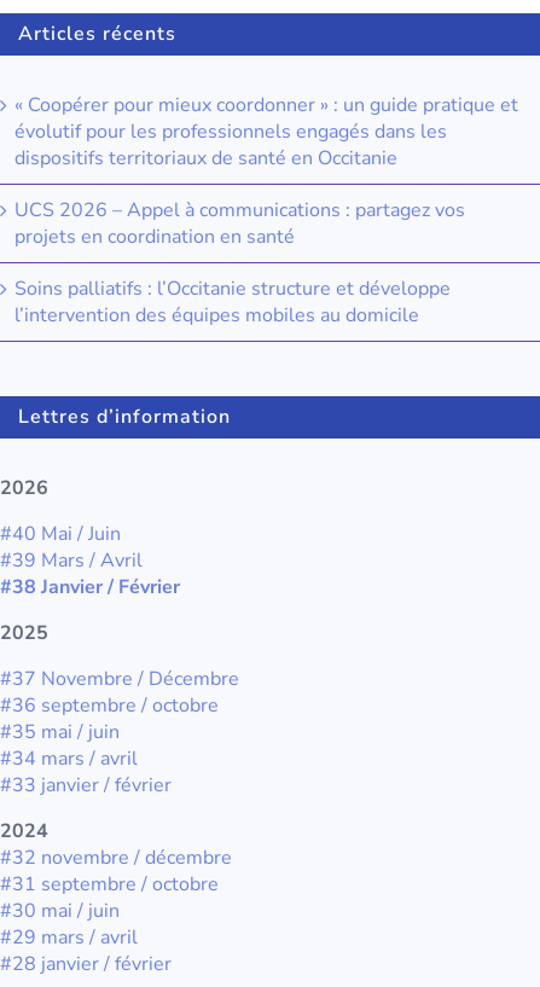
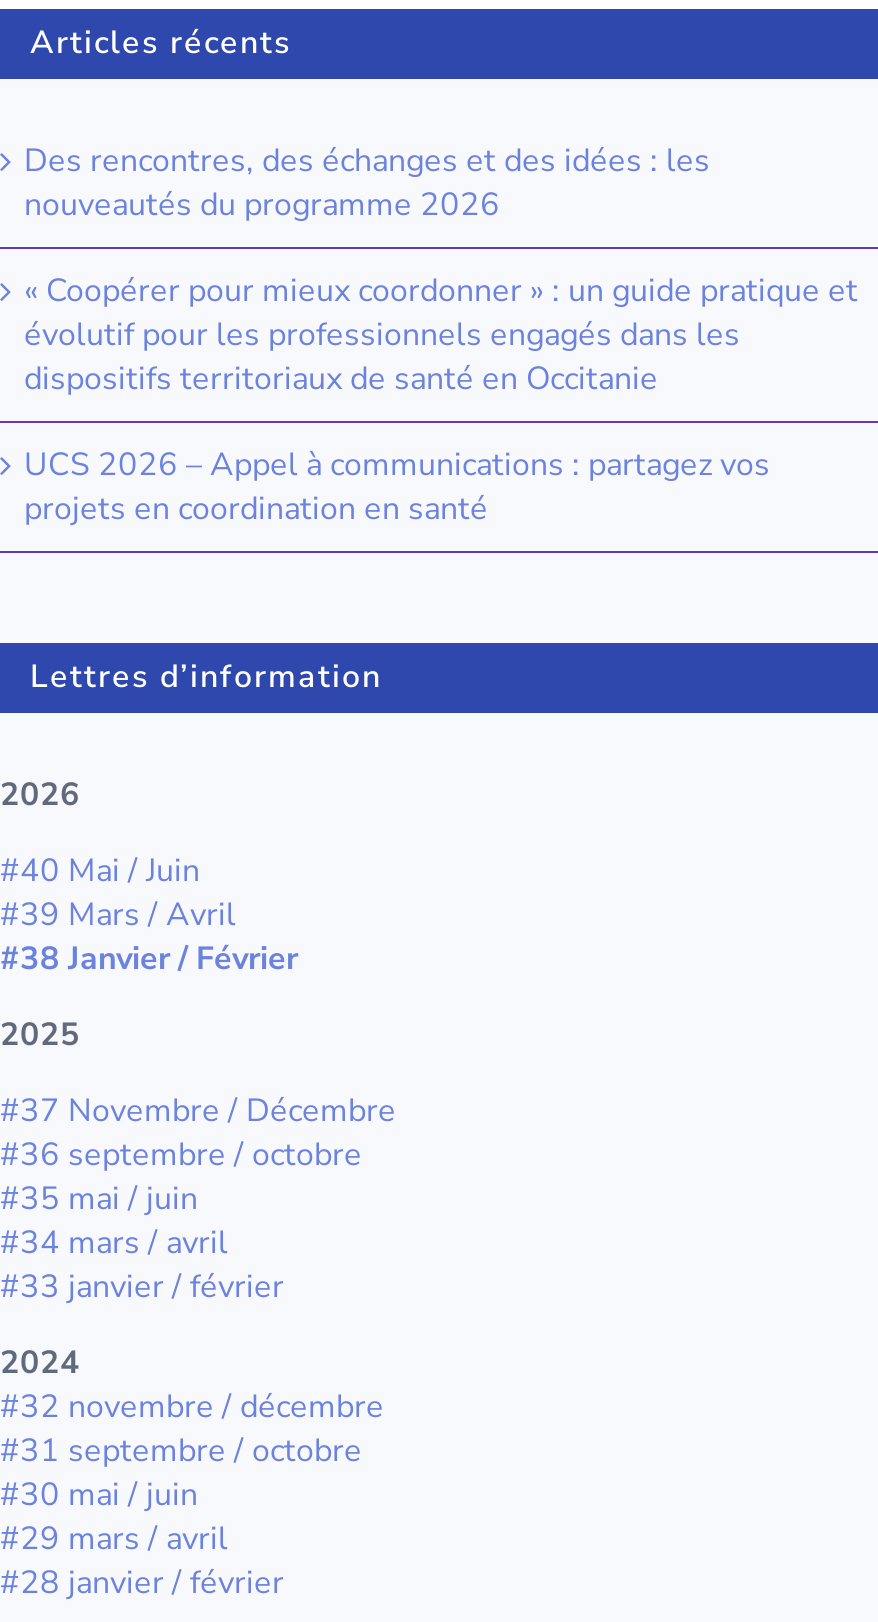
+ Des rencontres, des échanges et des idées : les
+ nouveautés du programme 2026

moved down: « Coopérer pour mieux coordonner » : un guide pratique et | évolutif pour les professionnels engagés dans les | dispositifs territoriaux de santé en Occitanie | UCS 2026 – Appel à communications : partagez vos | projets en coordination en santé

- Soins palliatifs : l’Occitanie structure et développe
- l’intervention des équipes mobiles au domicile
